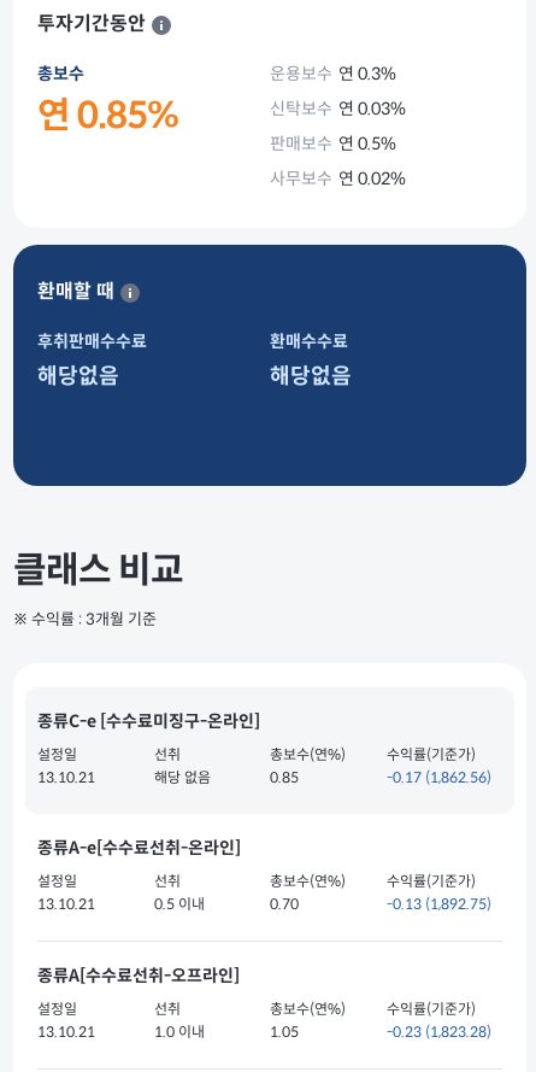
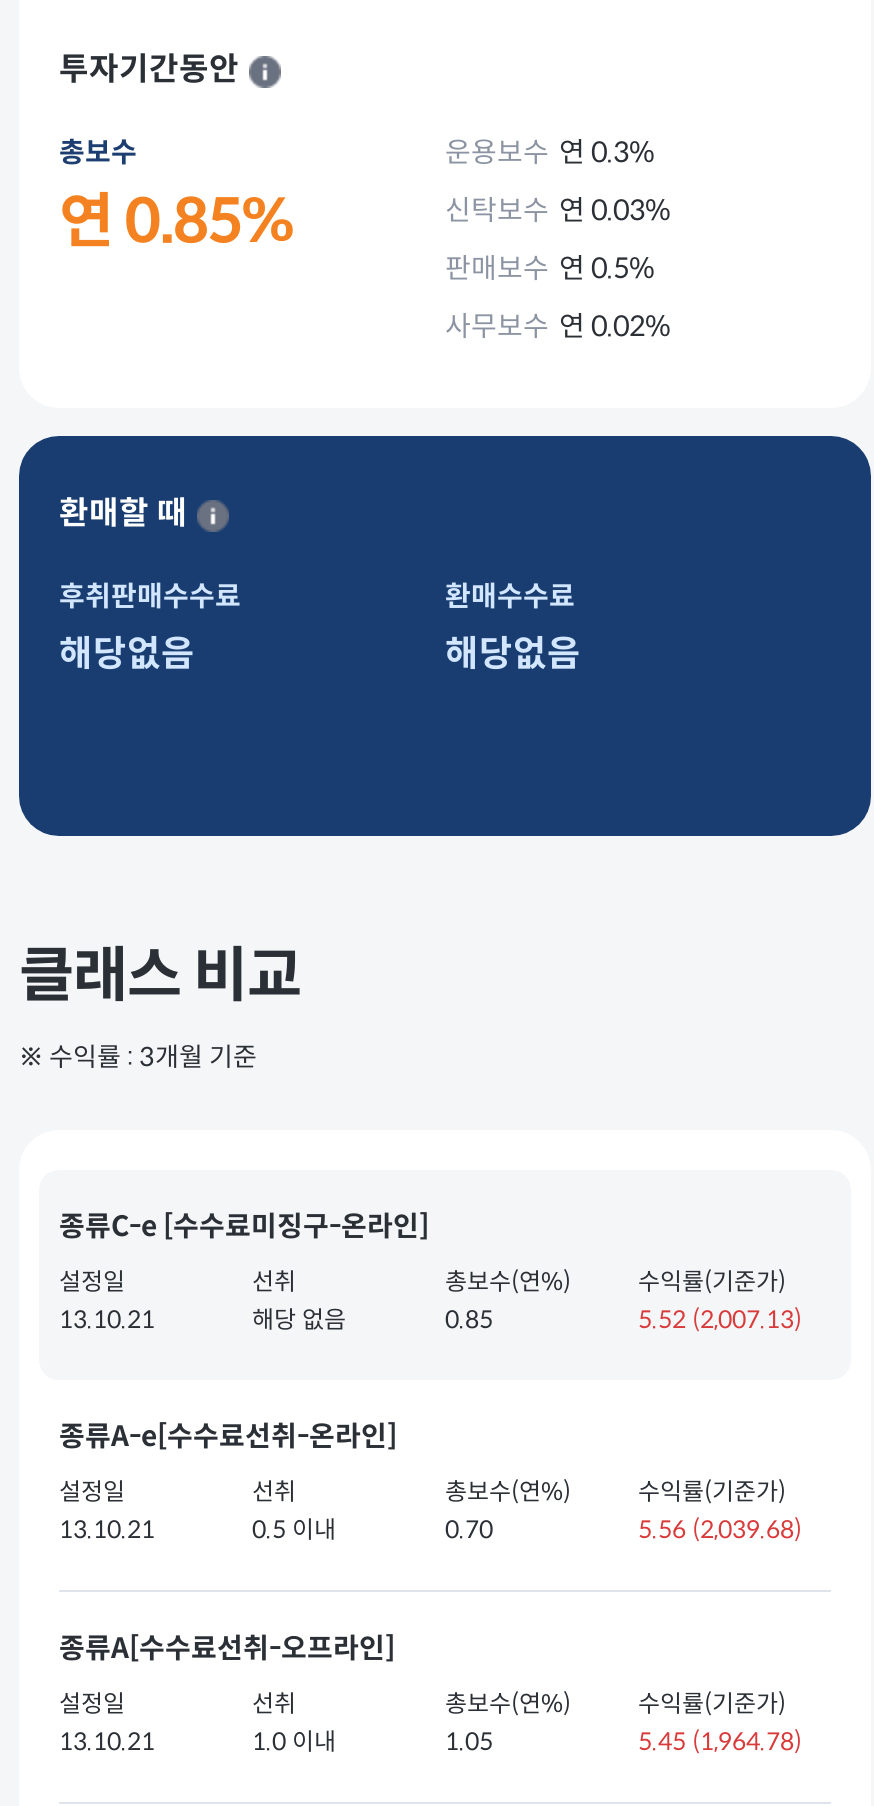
- -0.17 (1,862.56)
+ 5.52 (2,007.13)

- -0.13 (1,892.75)
+ 5.56 (2,039.68)

- -0.23 (1,823.28)
+ 5.45 (1,964.78)
